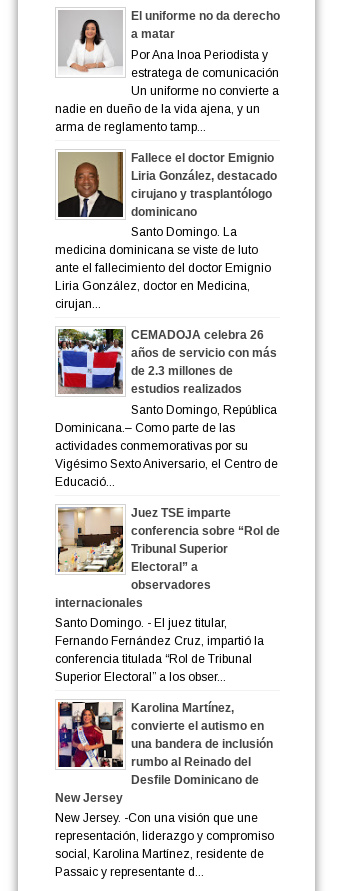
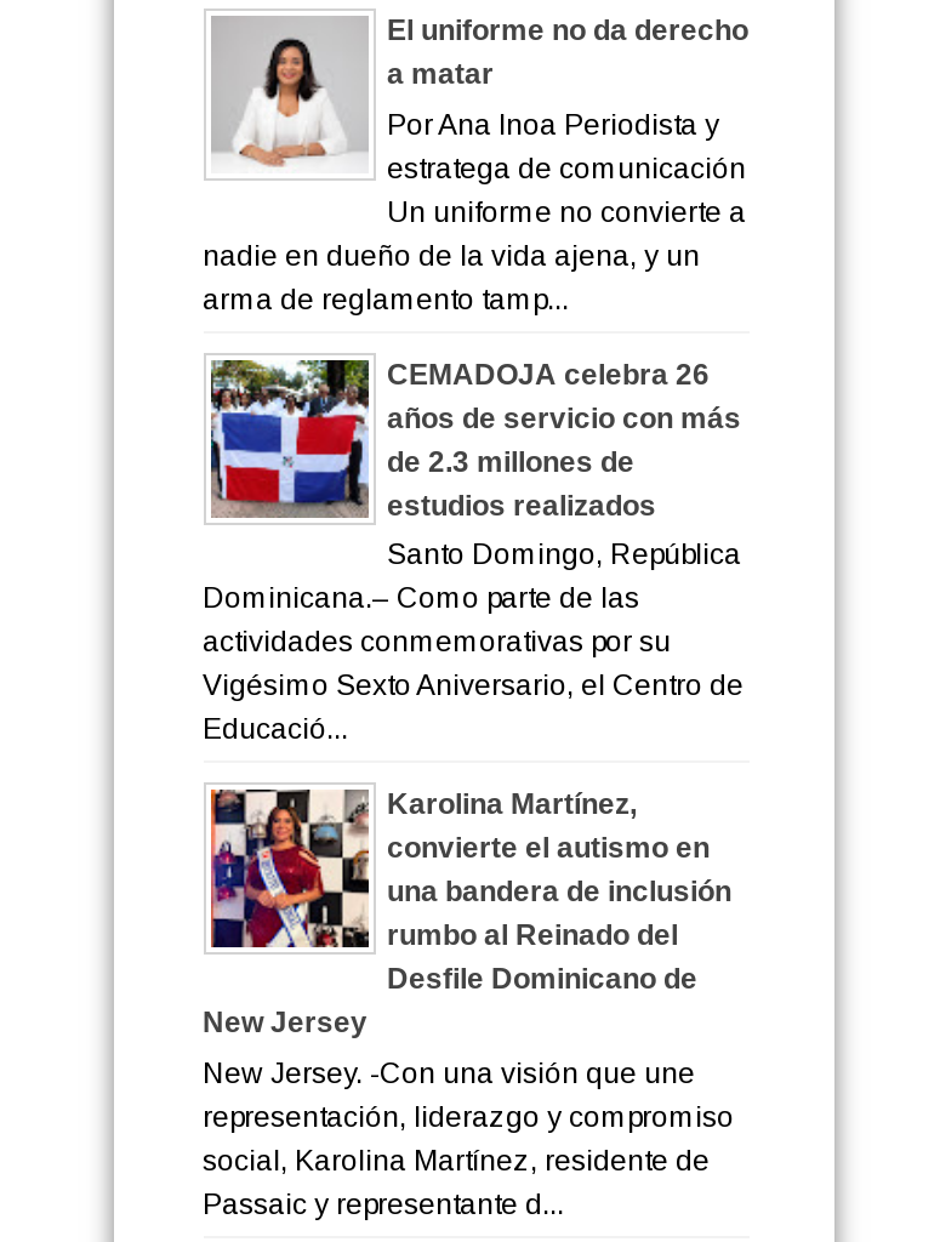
- [image]
- Fallece el doctor Emignio
- Liria González, destacado
- cirujano y trasplantólogo
- dominicano
- Santo Domingo. La
- medicina dominicana se viste de luto
- ante el fallecimiento del doctor Emignio
- Liria González, doctor en Medicina,
- cirujan...

- [image]
- Juez TSE imparte
- conferencia sobre “Rol de
- Tribunal Superior
- Electoral” a
- observadores
- internacionales
- Santo Domingo. - El juez titular,
- Fernando Fernández Cruz, impartió la
- conferencia titulada “Rol de Tribunal
- Superior Electoral” a los obser...
